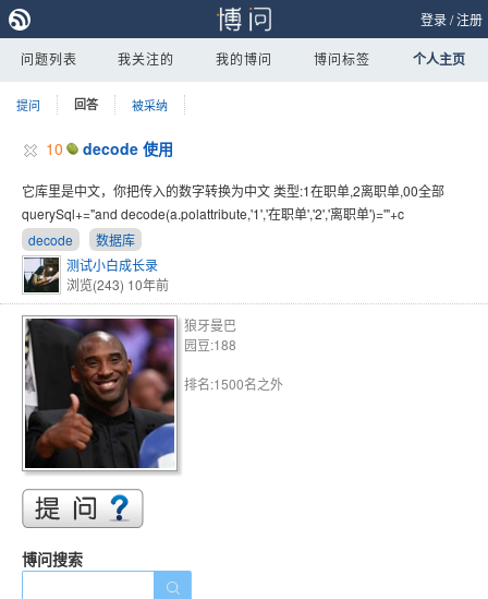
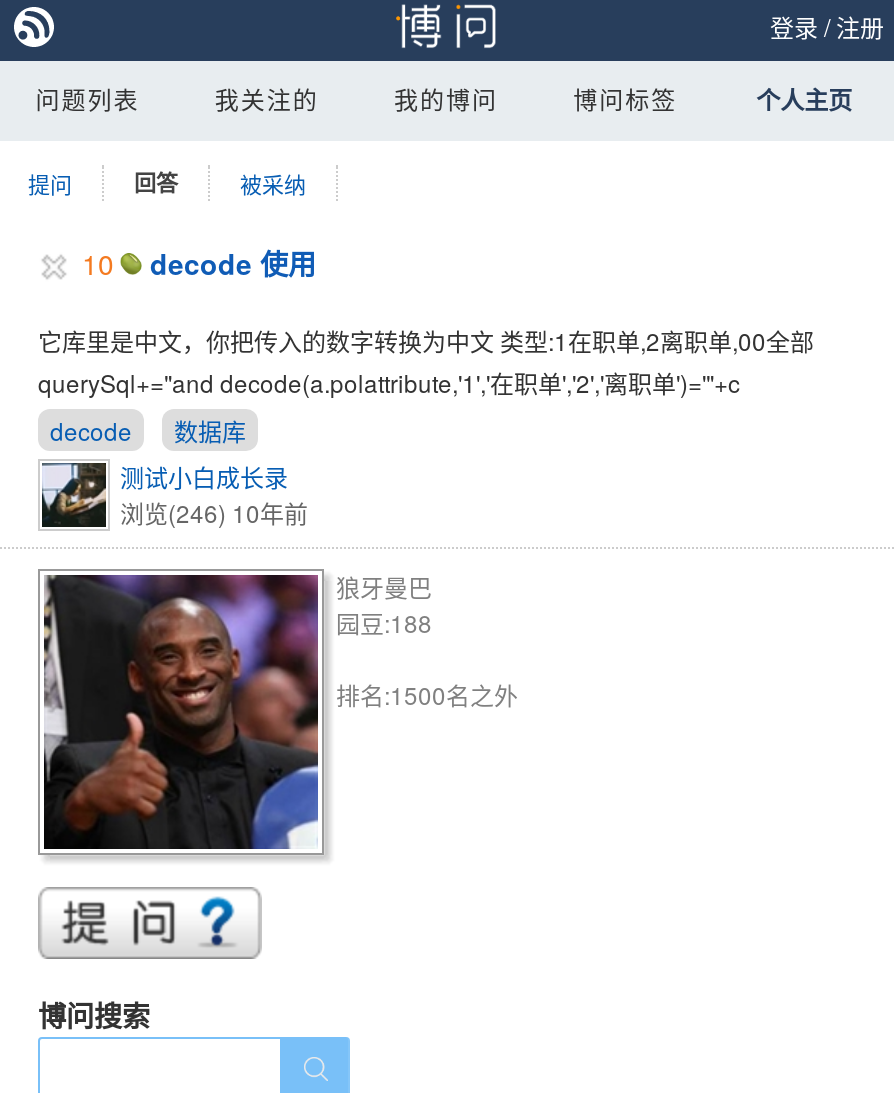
- 浏览(243) 10年前
+ 浏览(246) 10年前
